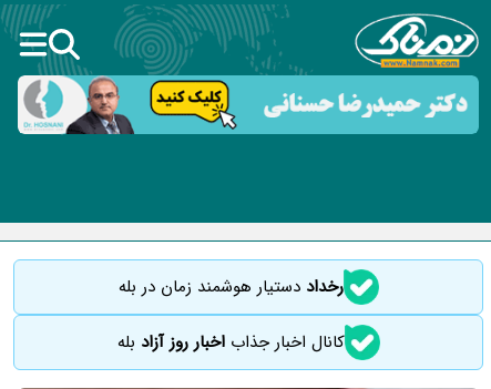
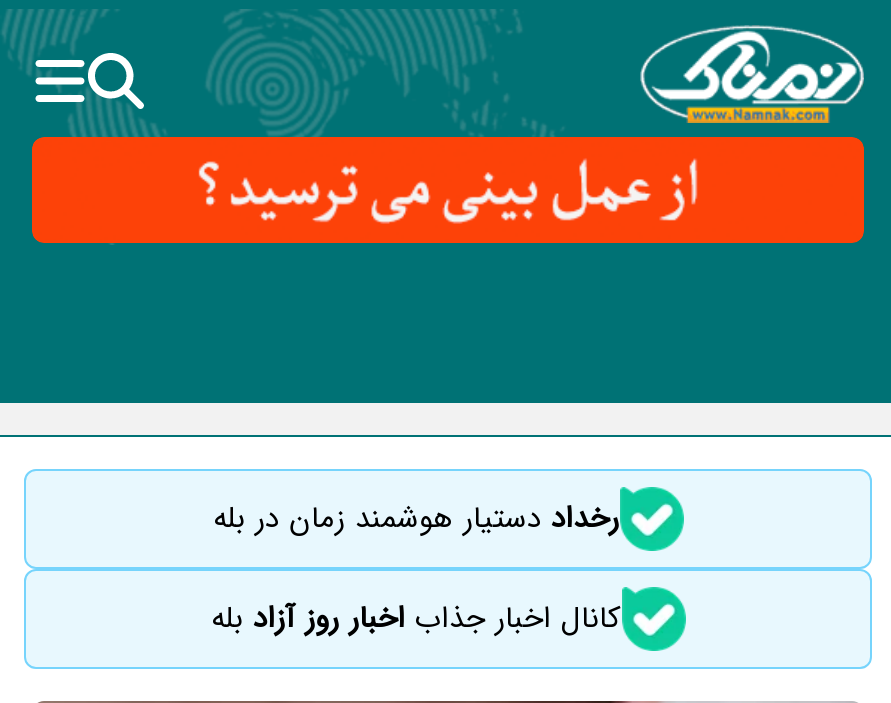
- [image]
+ [image]
